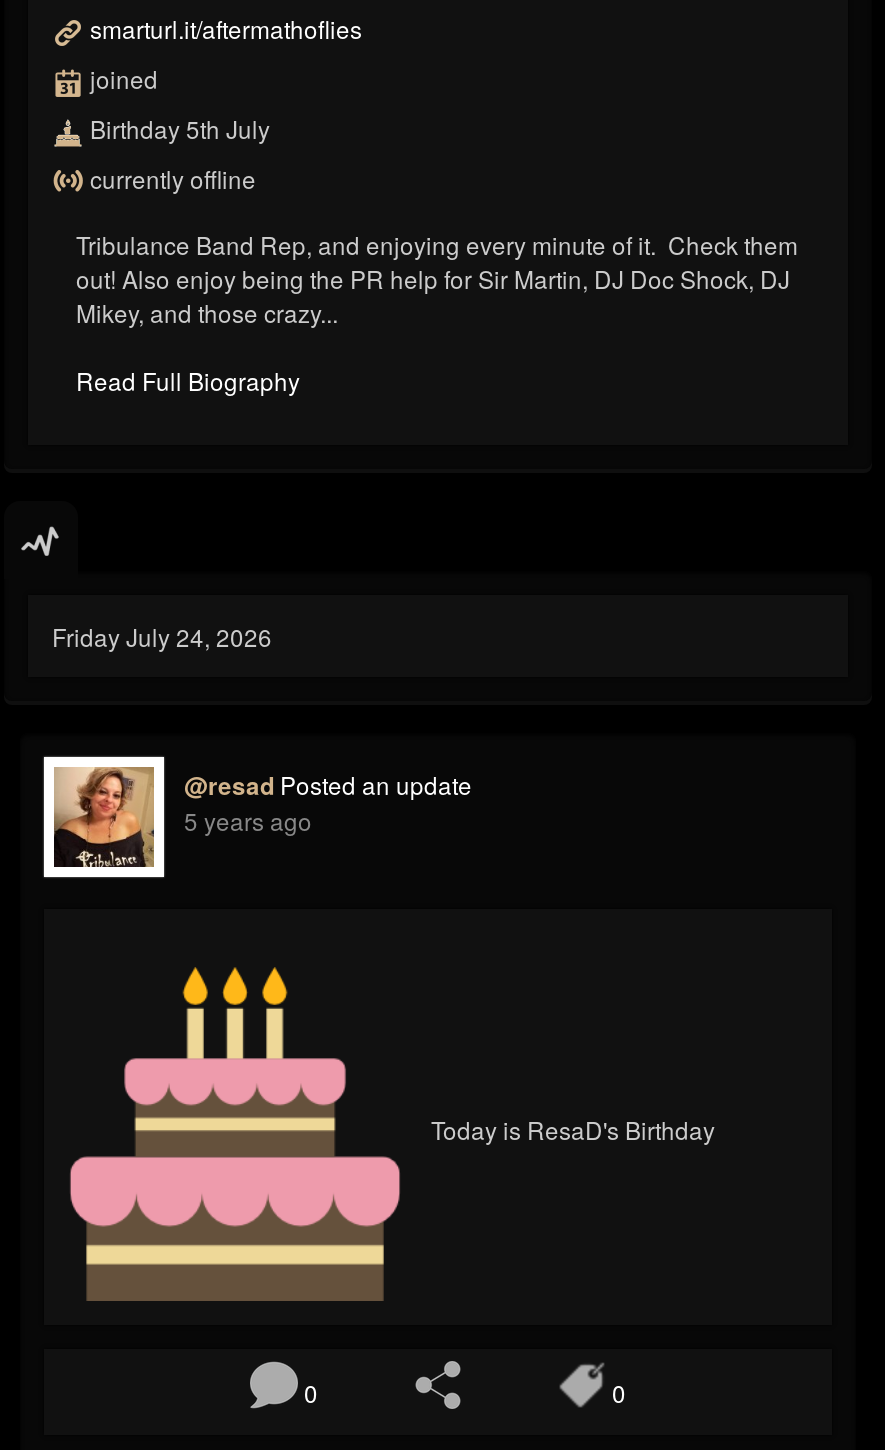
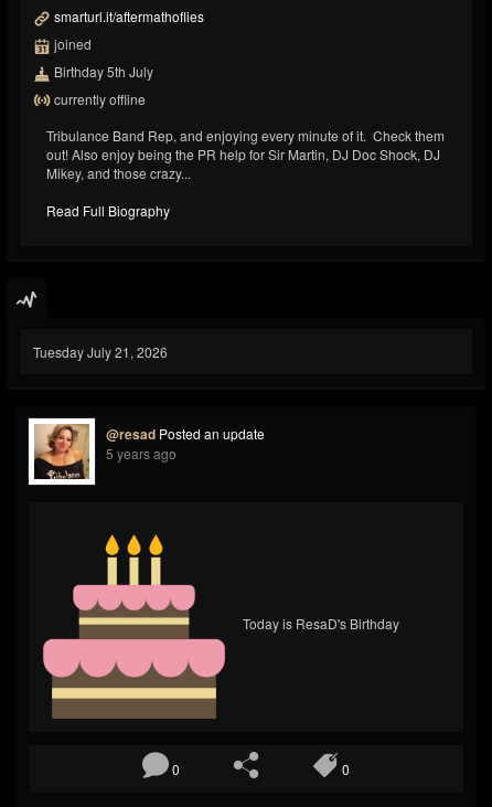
- Friday July 24, 2026
+ Tuesday July 21, 2026
